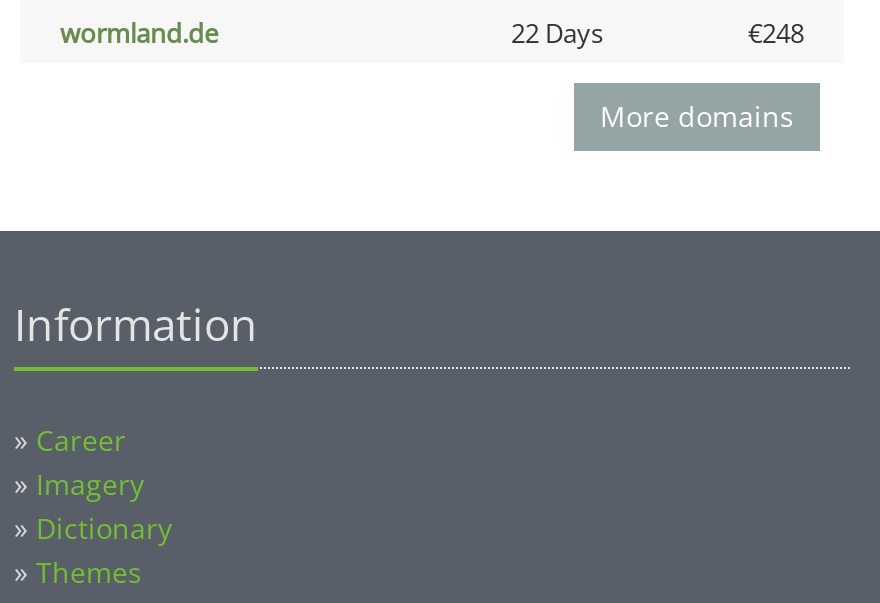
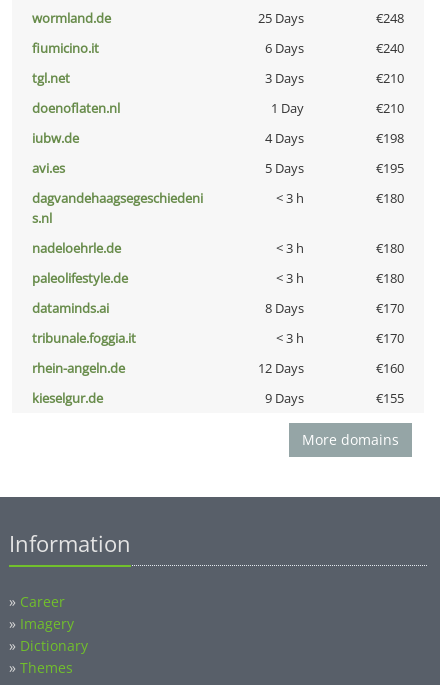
- 22 Days
+ 25 Days

+ fiumicino.it
+ 6 Days
+ €240
+ tgl.net
+ 3 Days
+ €210
+ doenoflaten.nl
+ 1 Day
+ €210
+ iubw.de
+ 4 Days
+ €198
+ avi.es
+ 5 Days
+ €195
+ dagvandehaagsegeschiedeni
+ s.nl

+ < 3 h
+ €180
+ nadeloehrle.de
+ < 3 h
+ €180
+ paleolifestyle.de
+ < 3 h
+ €180
+ dataminds.ai
+ 8 Days
+ €170
+ tribunale.foggia.it
+ < 3 h
+ €170
+ rhein-angeln.de
+ 12 Days
+ €160
+ kieselgur.de
+ 9 Days
+ €155
